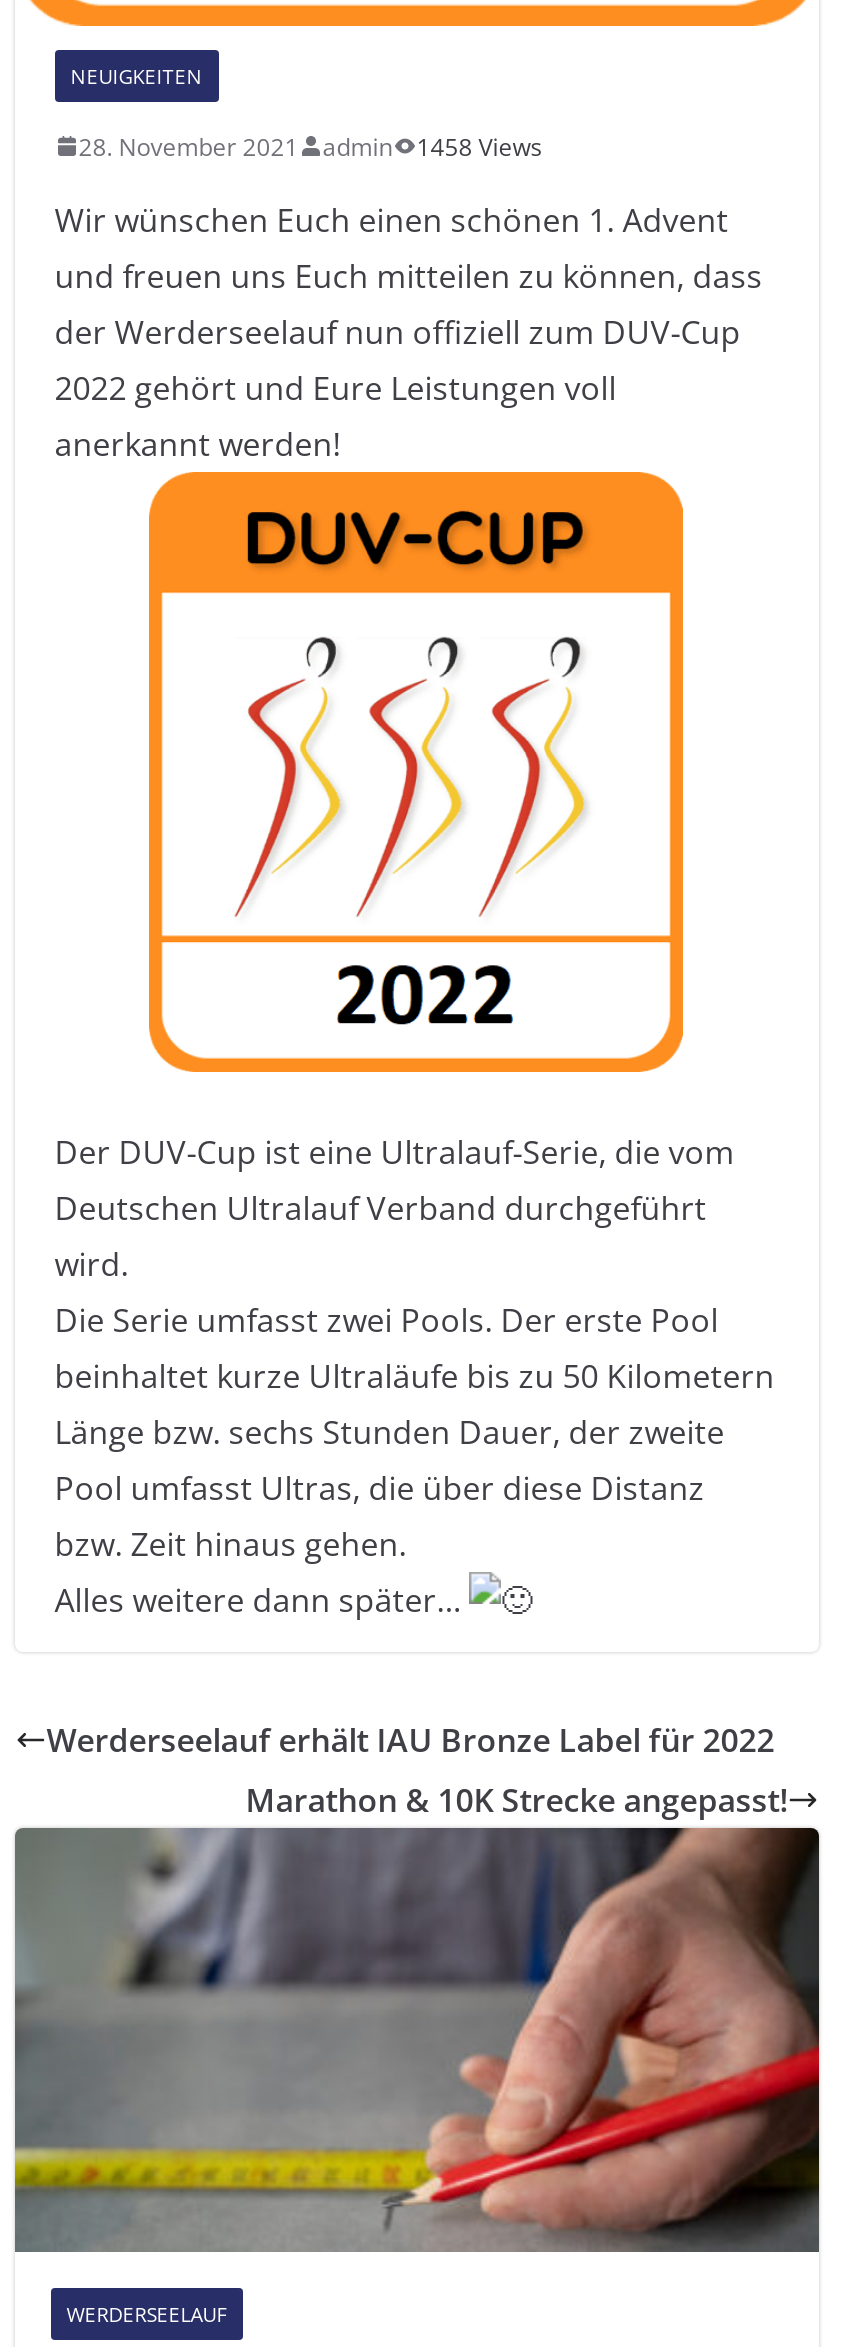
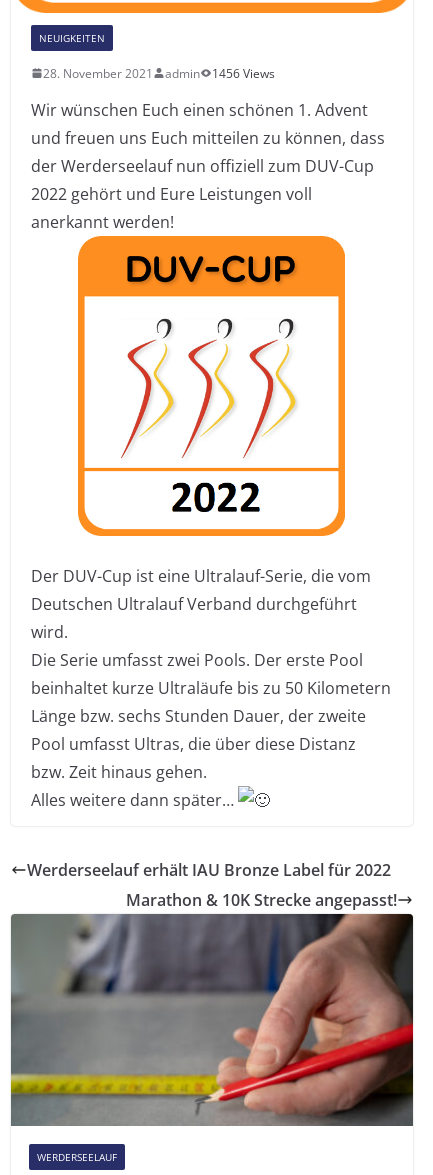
- 28. November 2021 admin 1458 Views
+ 28. November 2021 admin 1456 Views
